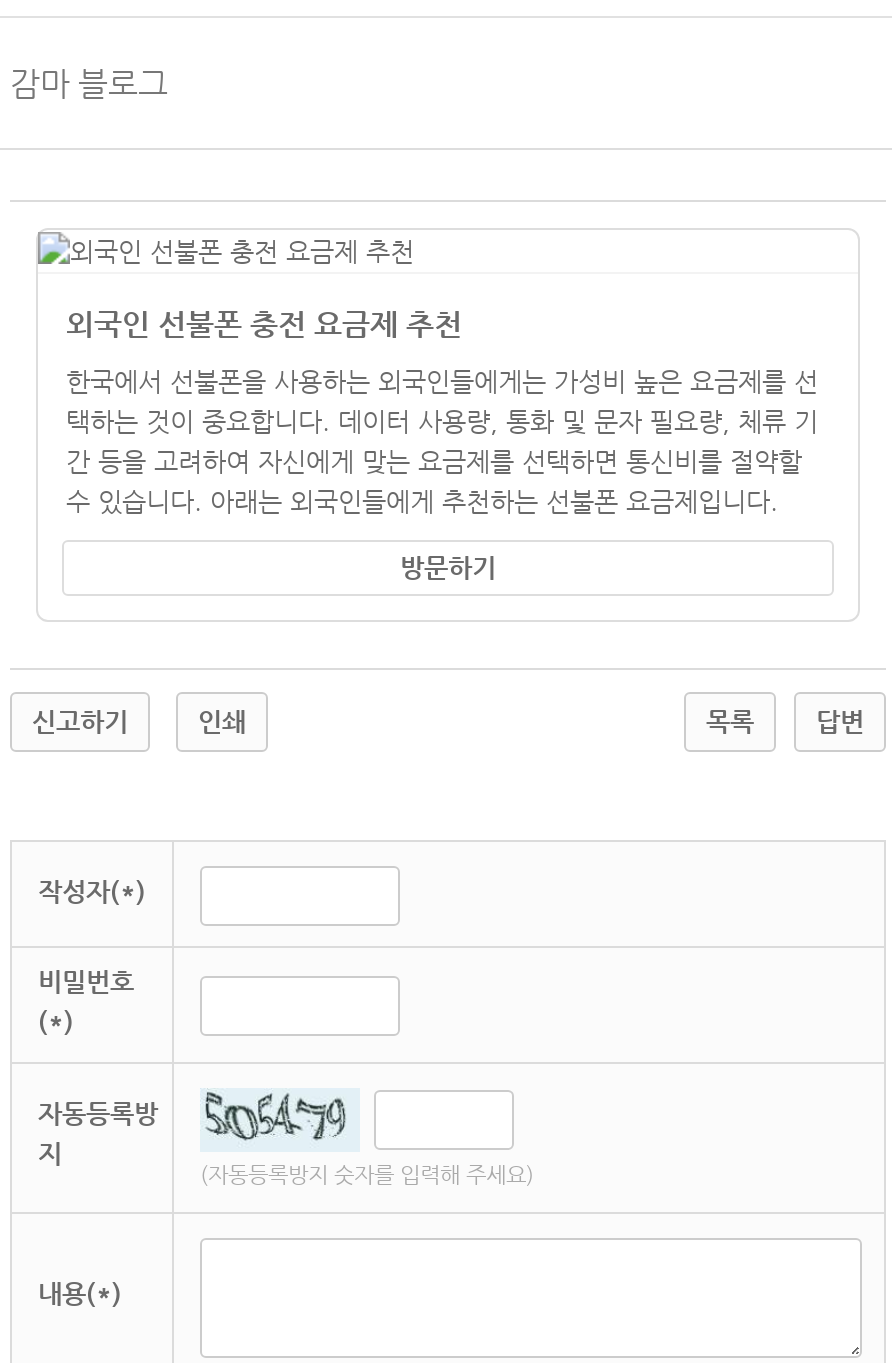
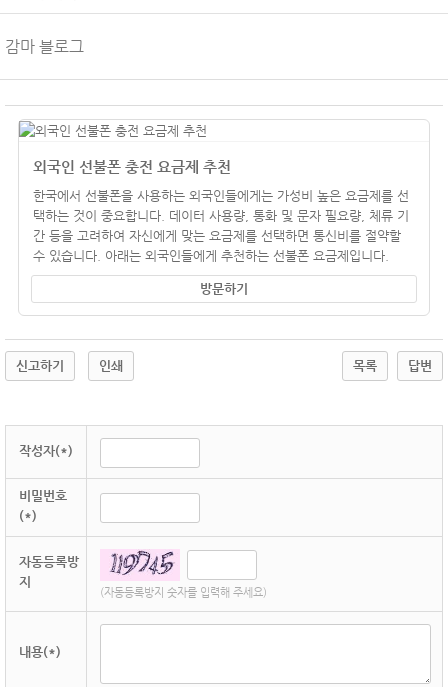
- [image]
+ [image]
